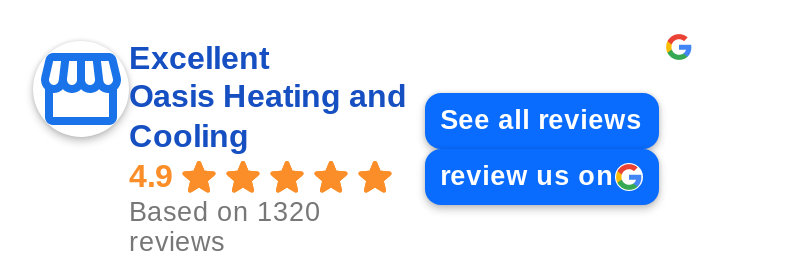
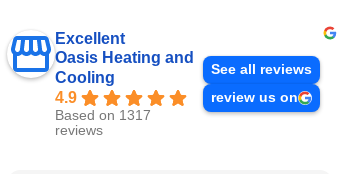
- Based on 1320
+ Based on 1317
